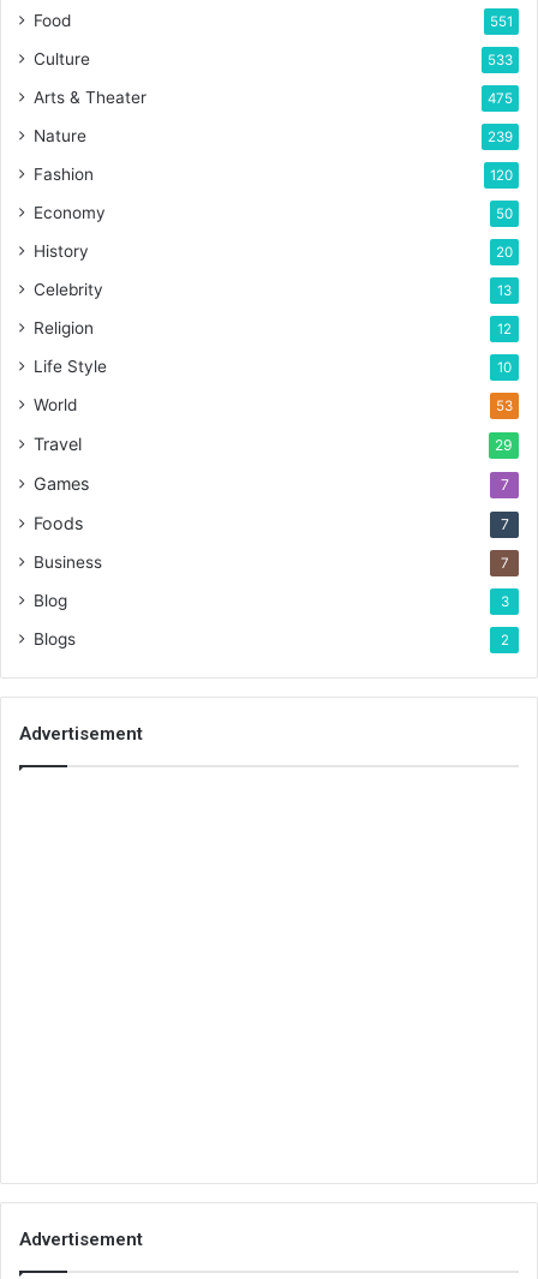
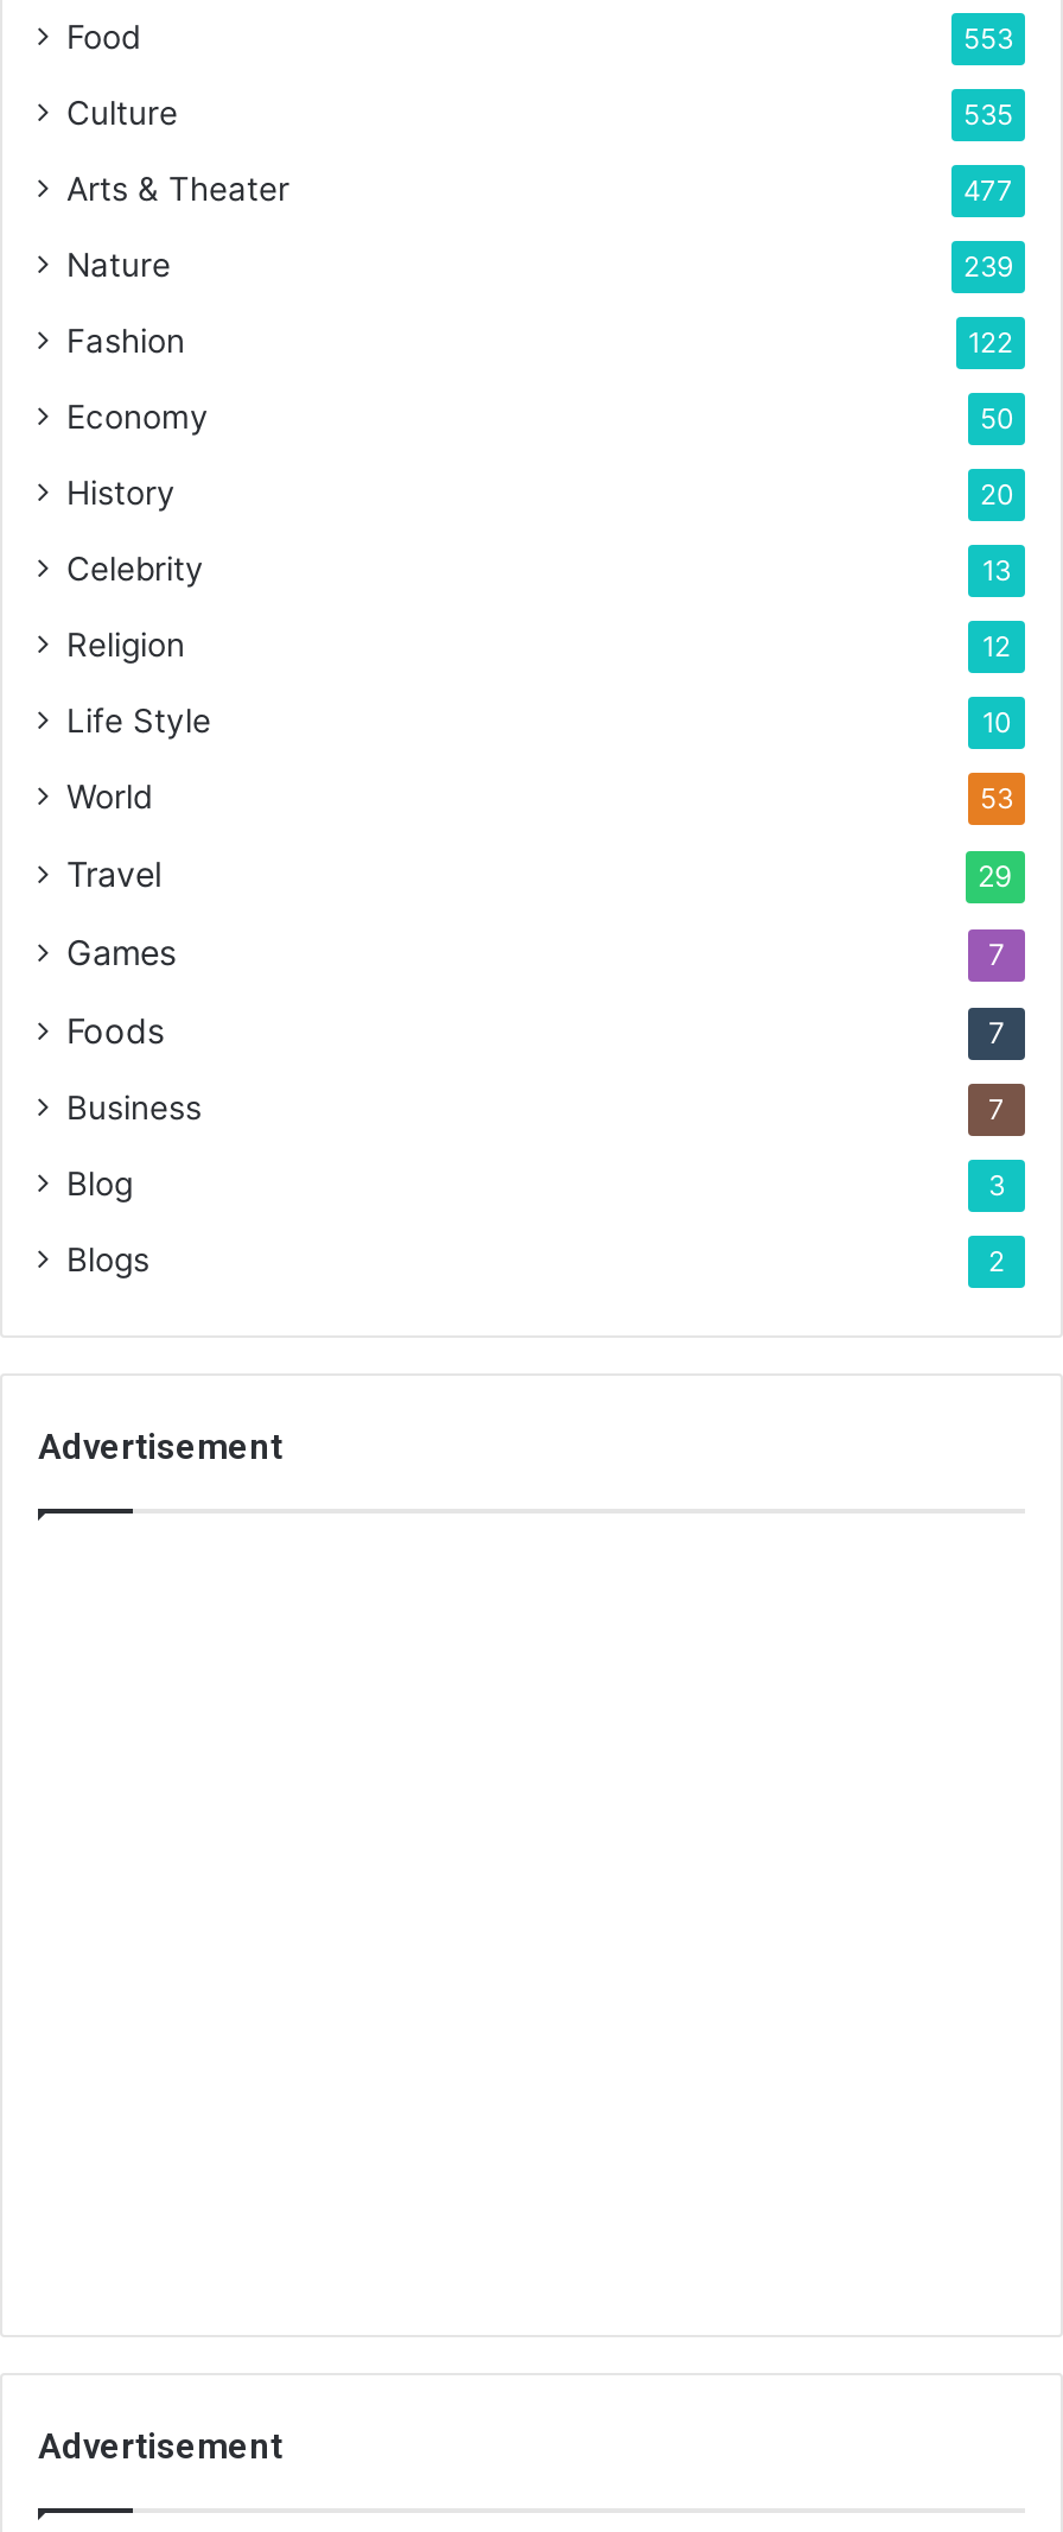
- 551
+ 553

- 533
+ 535

- 475
+ 477

- 120
+ 122
